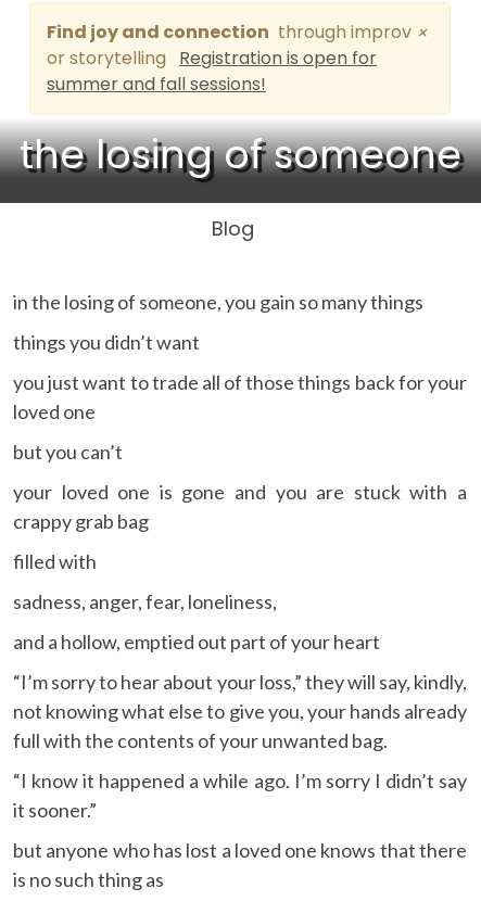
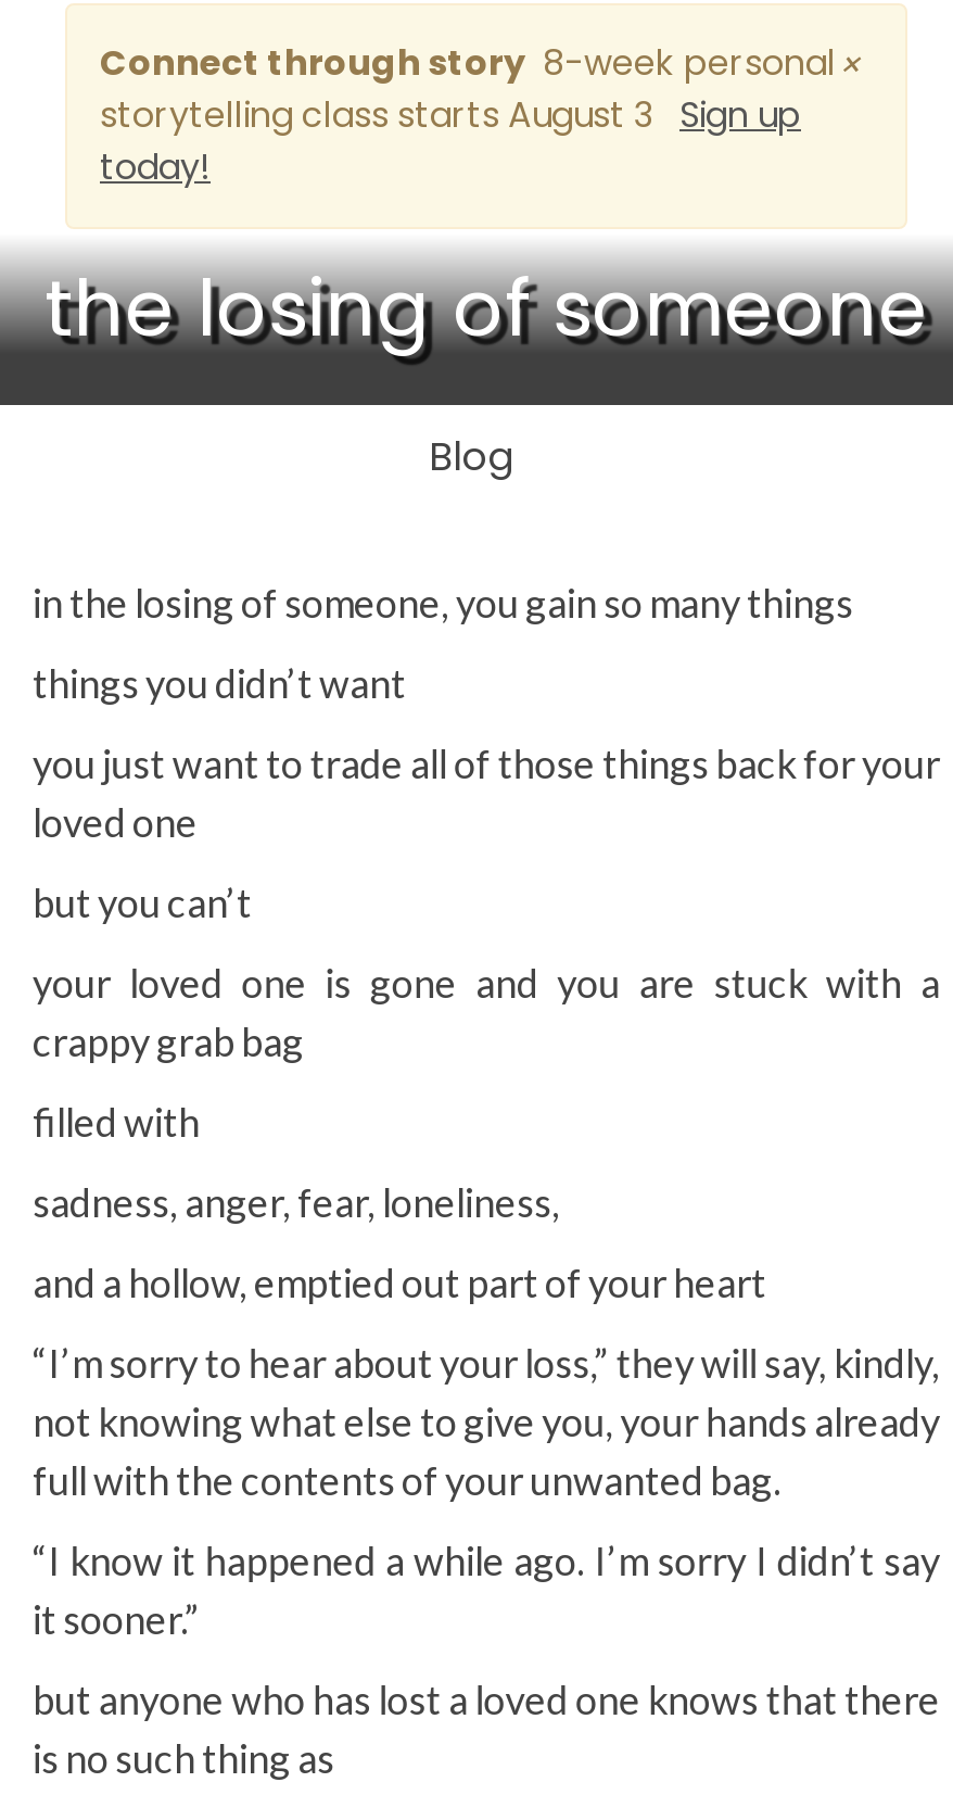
- Find joy and connection through improv
- or storytelling Registration is open for
- summer and fall sessions!
+ Connect through story 8-week personal
+ storytelling class starts August 3 Sign up
+ today!
